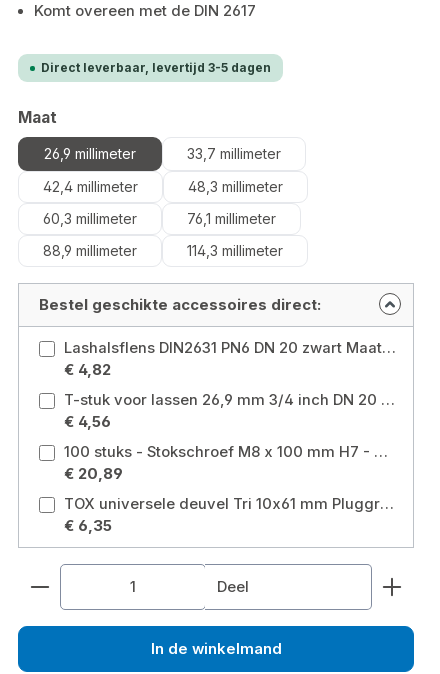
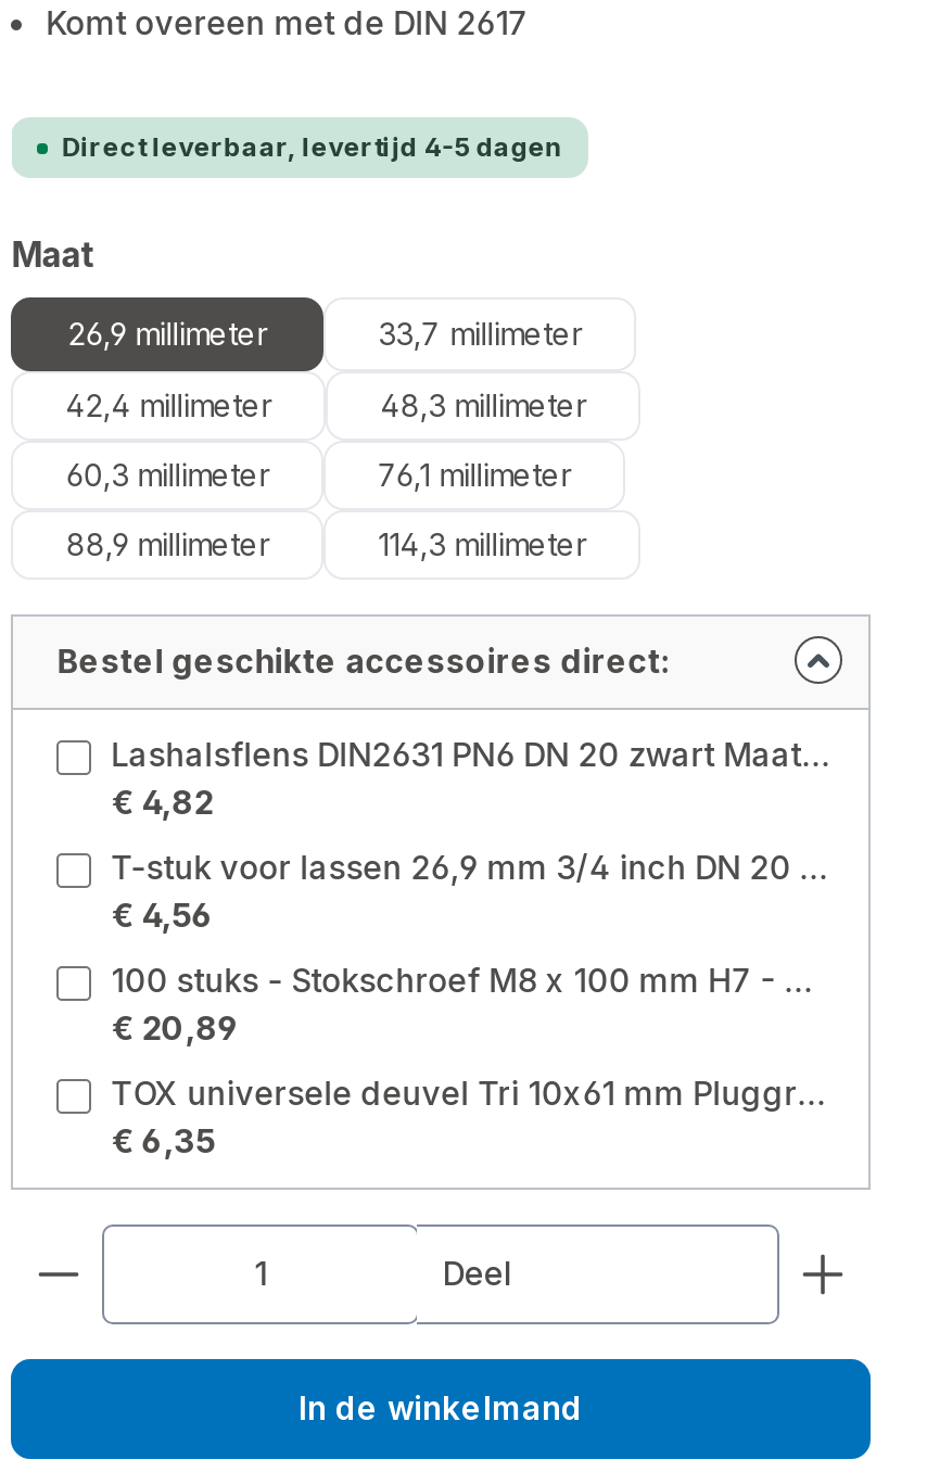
- Direct leverbaar, levertijd 3-5 dagen
+ Direct leverbaar, levertijd 4-5 dagen
